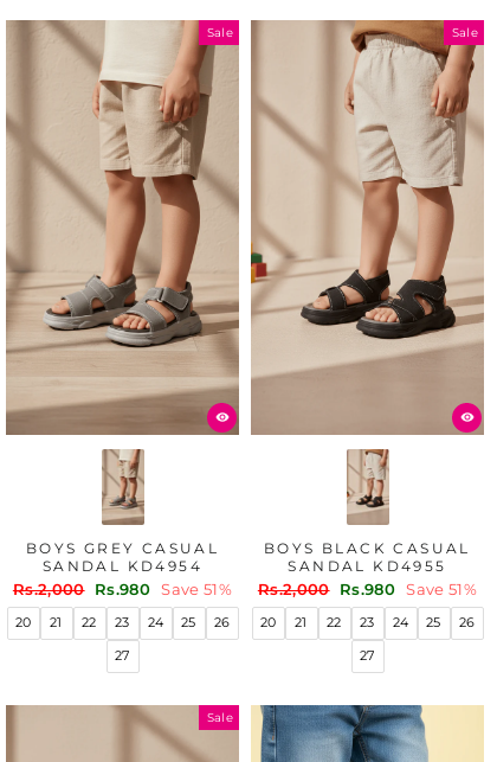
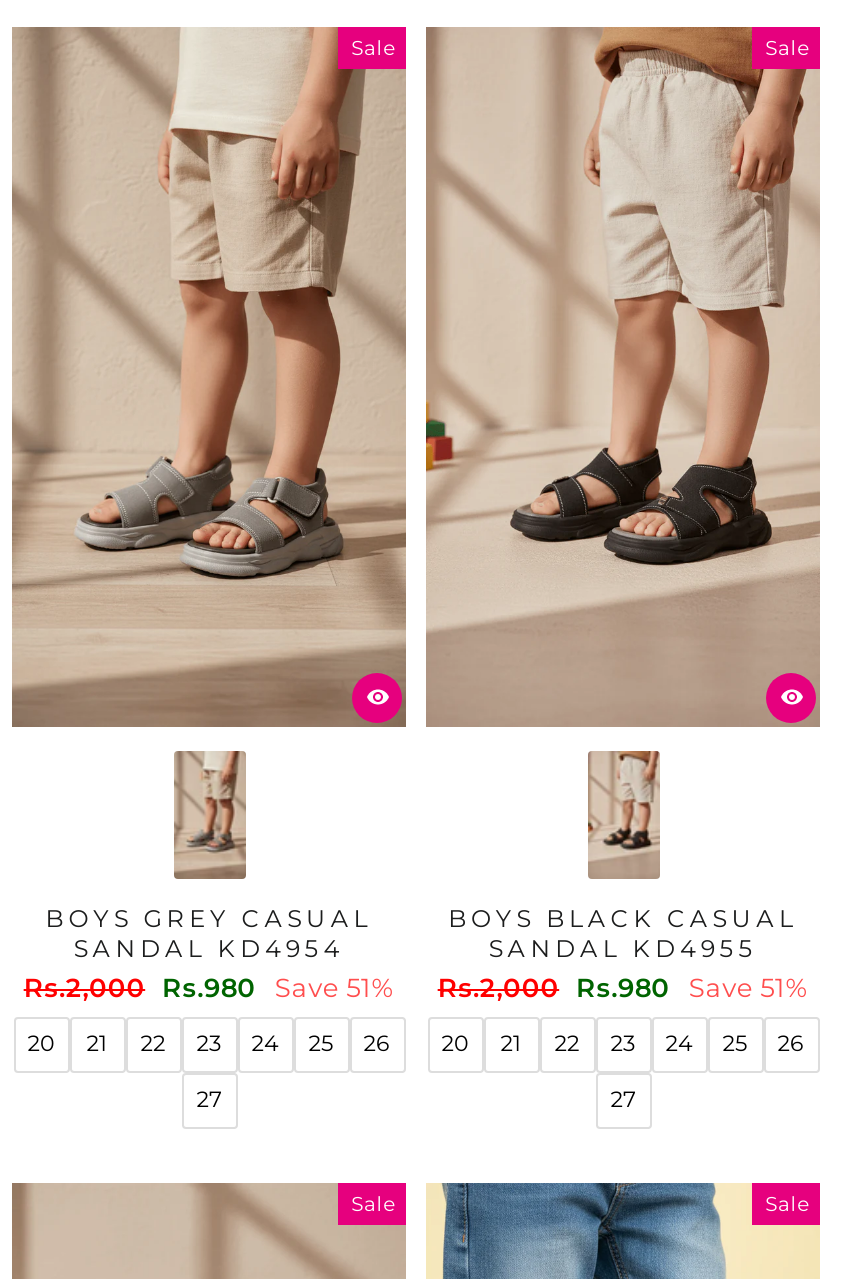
+ Sale
